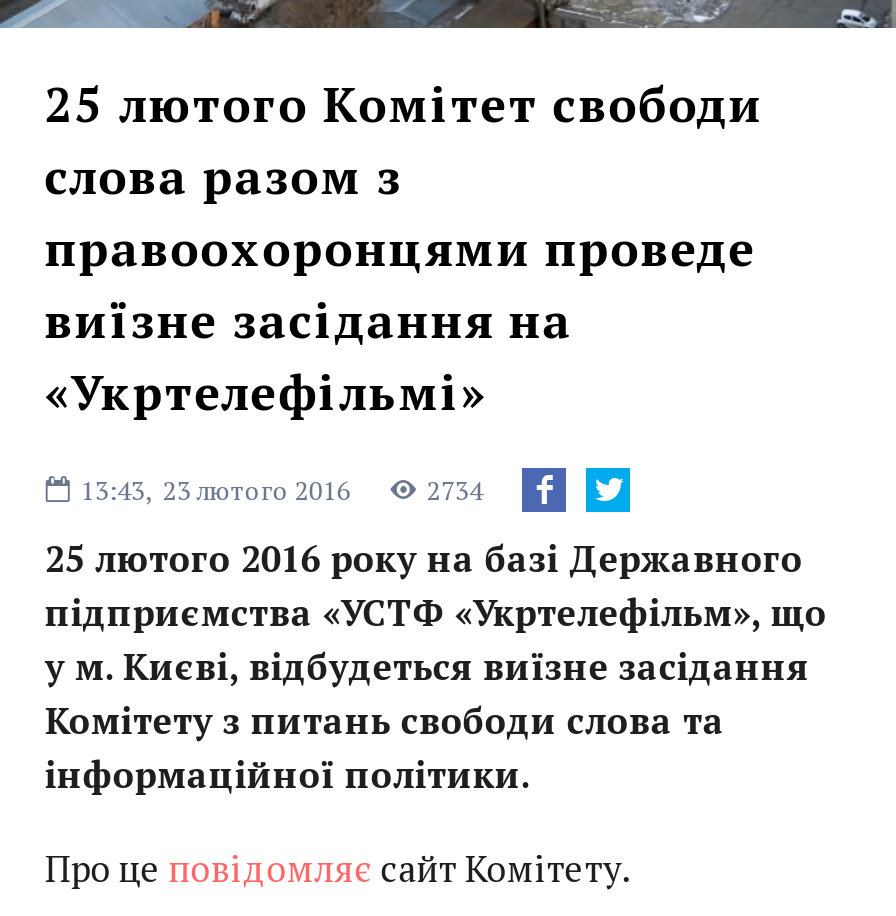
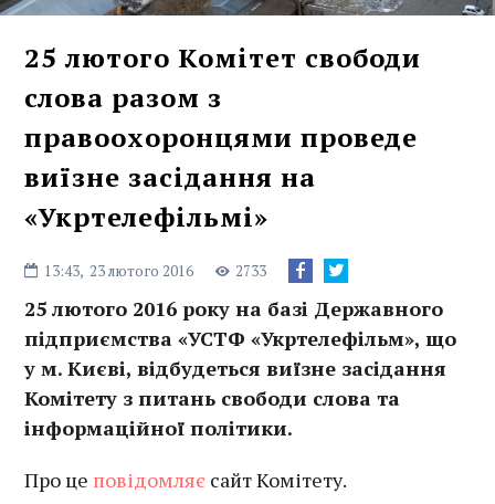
- 2734
+ 2733
